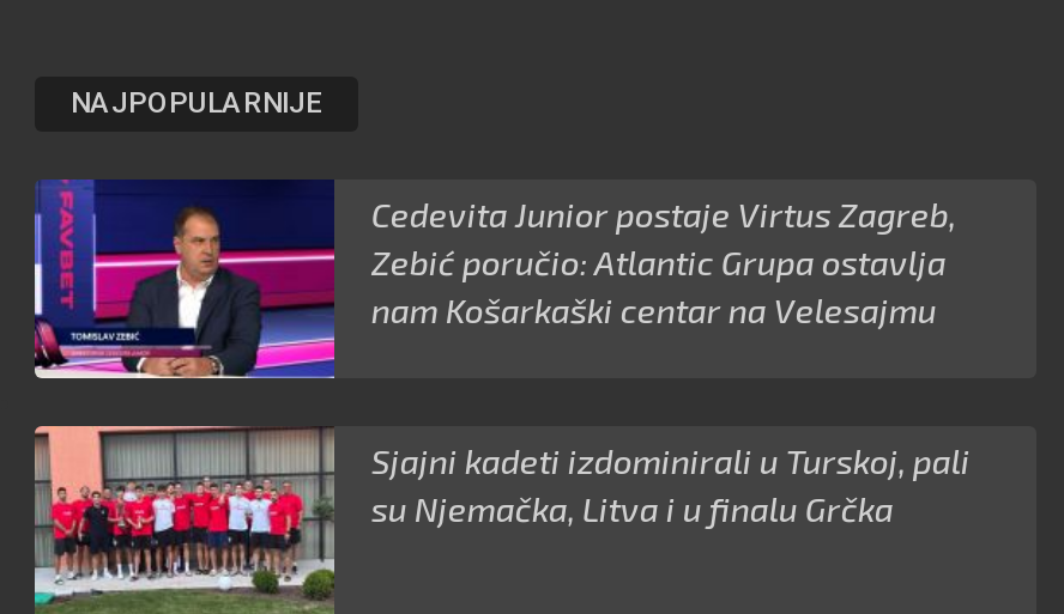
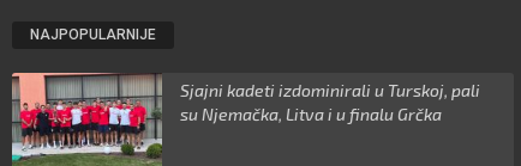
- [image]
- Cedevita Junior postaje Virtus Zagreb,
- Zebić poručio: Atlantic Grupa ostavlja
- nam Košarkaški centar na Velesajmu
